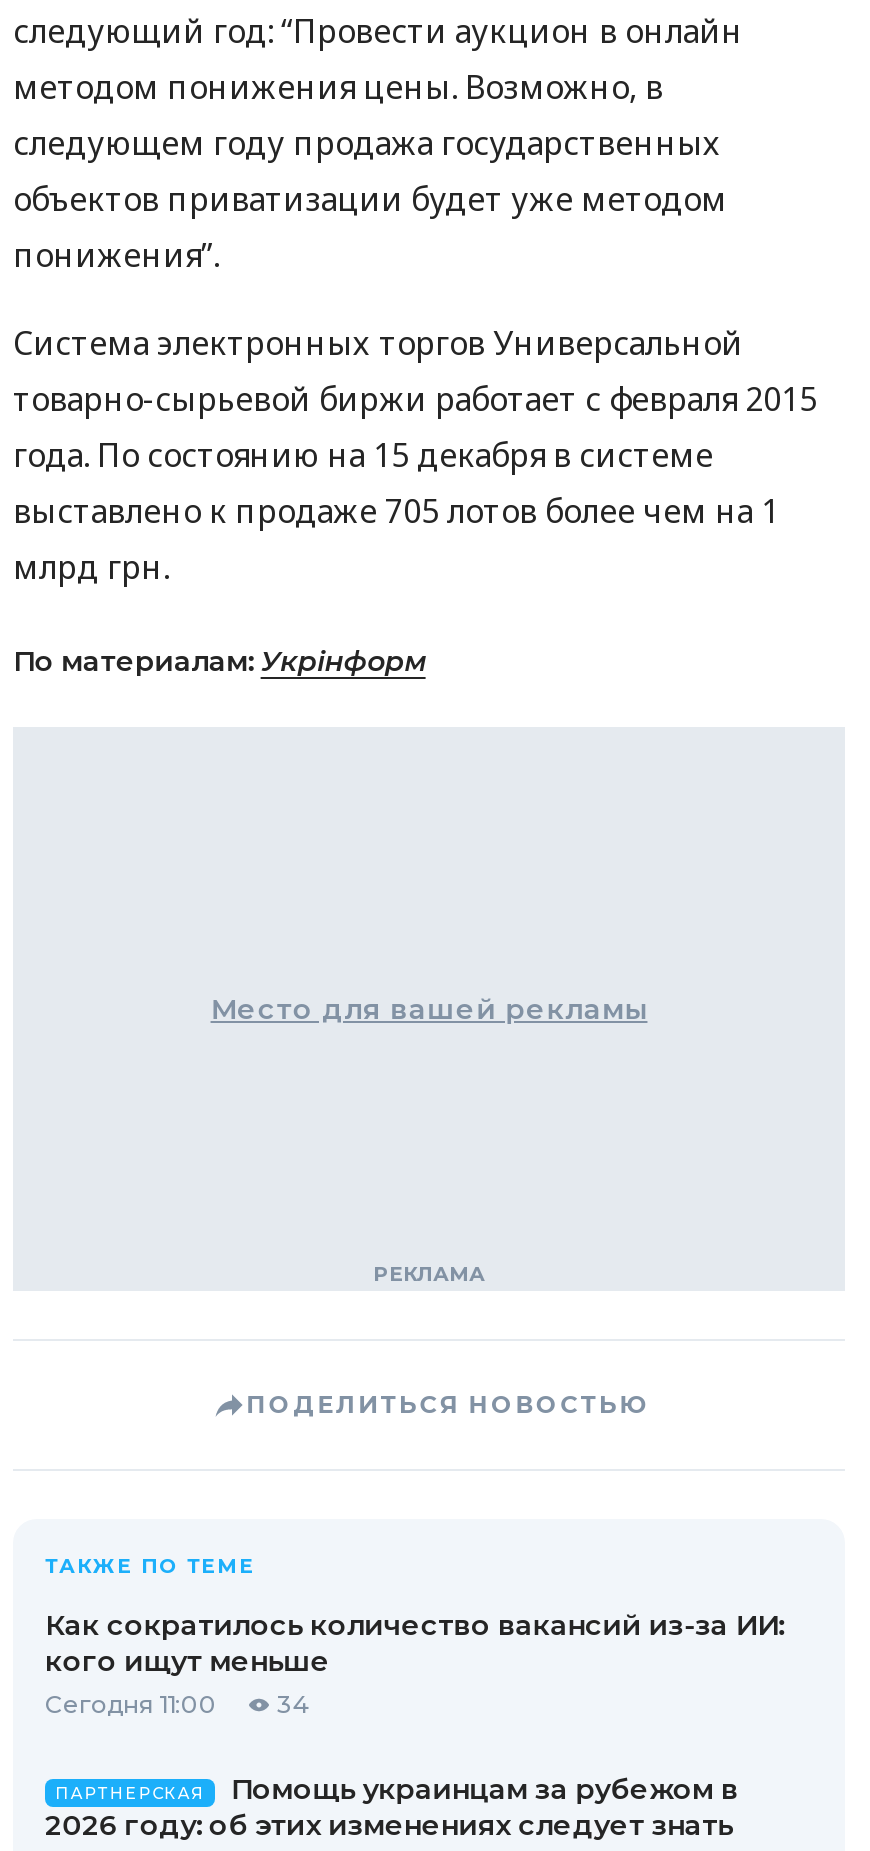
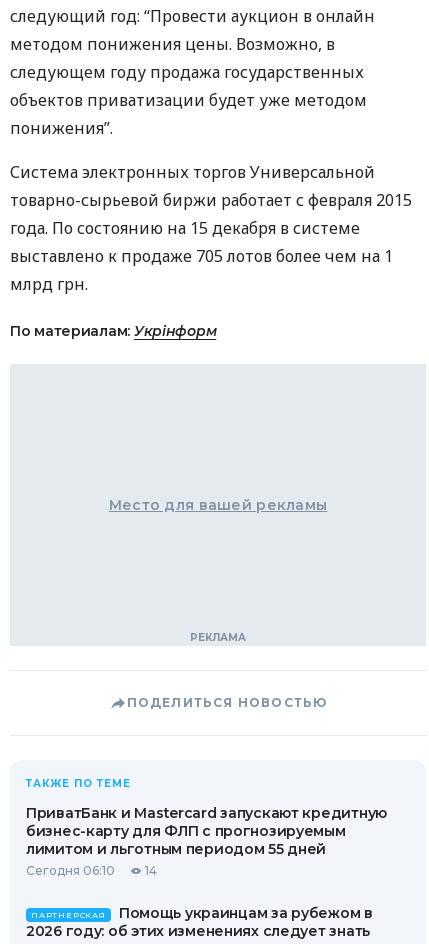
- Как сократилось количество вакансий из-за ИИ:
- кого ищут меньше
- Сегодня 11:00
- 34
+ ПриватБанк и Mastercard запускают кредитную
+ бизнес-карту для ФЛП с прогнозируемым
+ лимитом и льготным периодом 55 дней
+ Сегодня 06:10
+ 14
